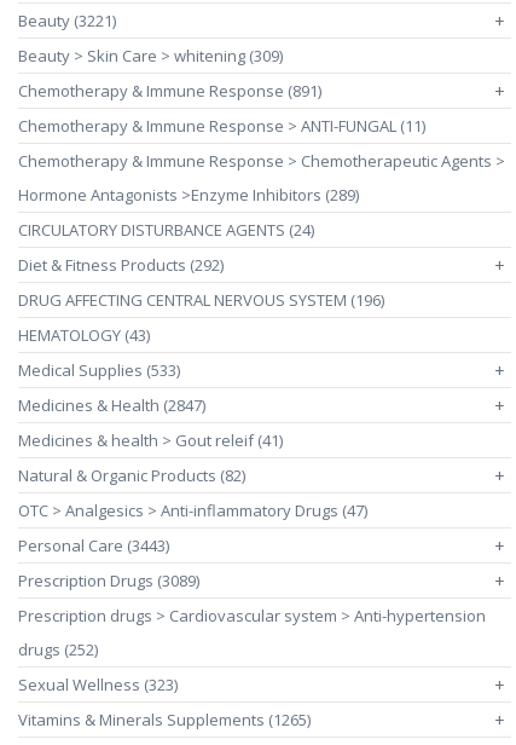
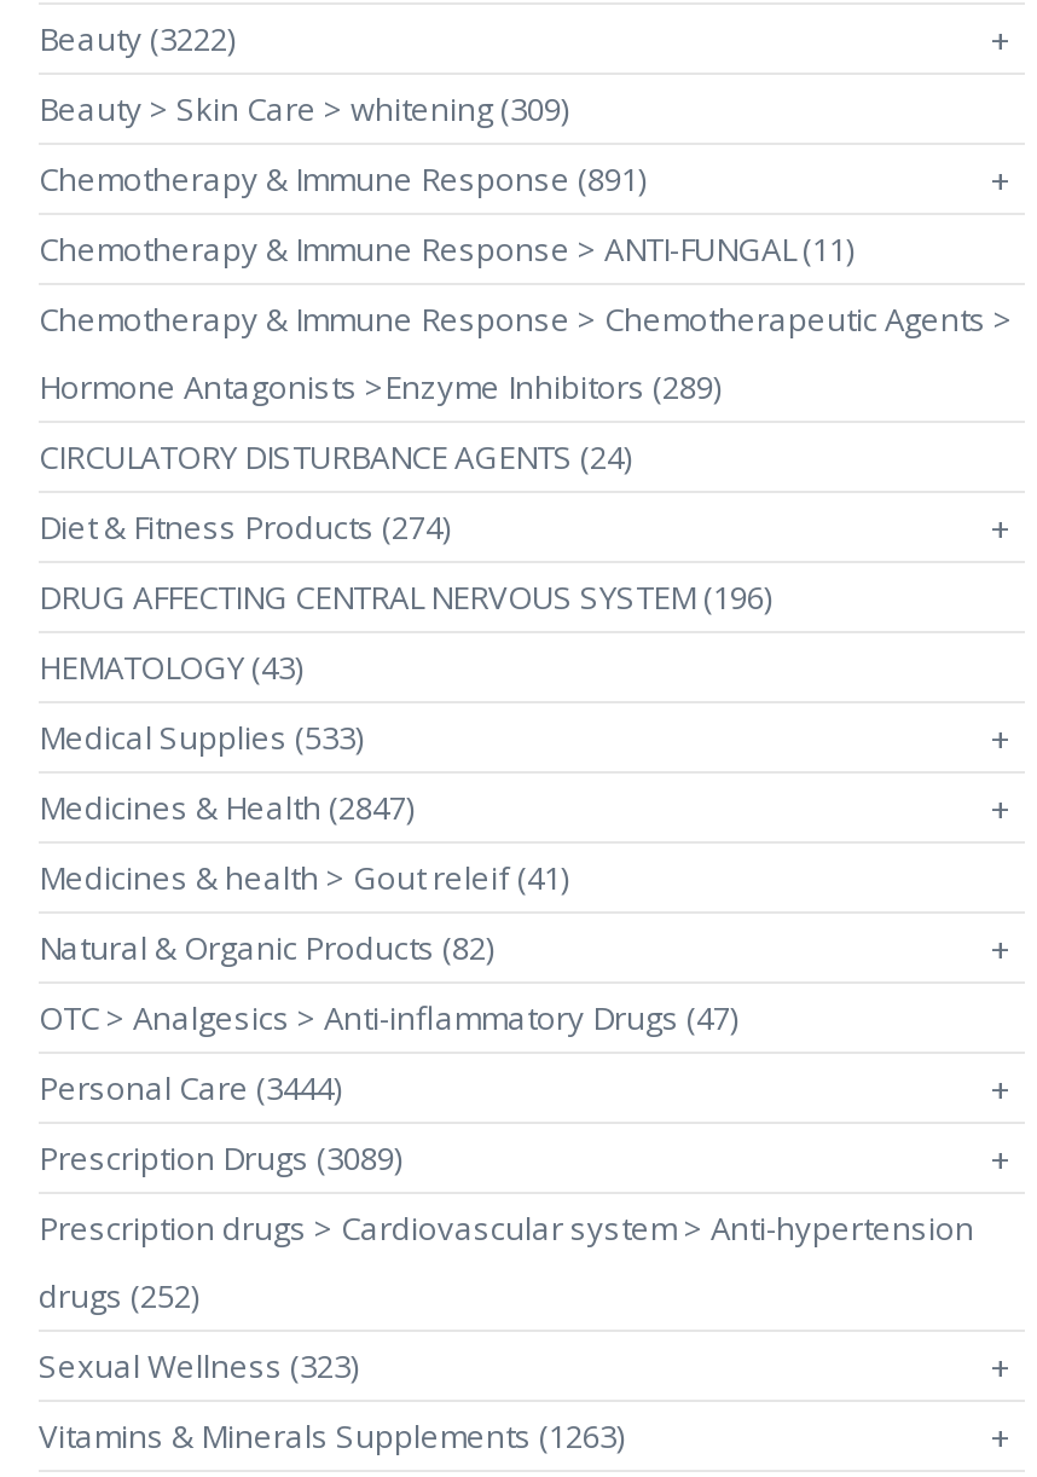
- Beauty (3221)
+ Beauty (3222)

- Diet & Fitness Products (292)
+ Diet & Fitness Products (274)

- Personal Care (3443)
+ Personal Care (3444)

- Vitamins & Minerals Supplements (1265)
+ Vitamins & Minerals Supplements (1263)
